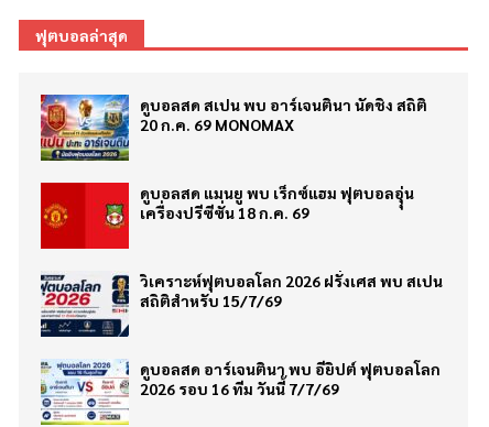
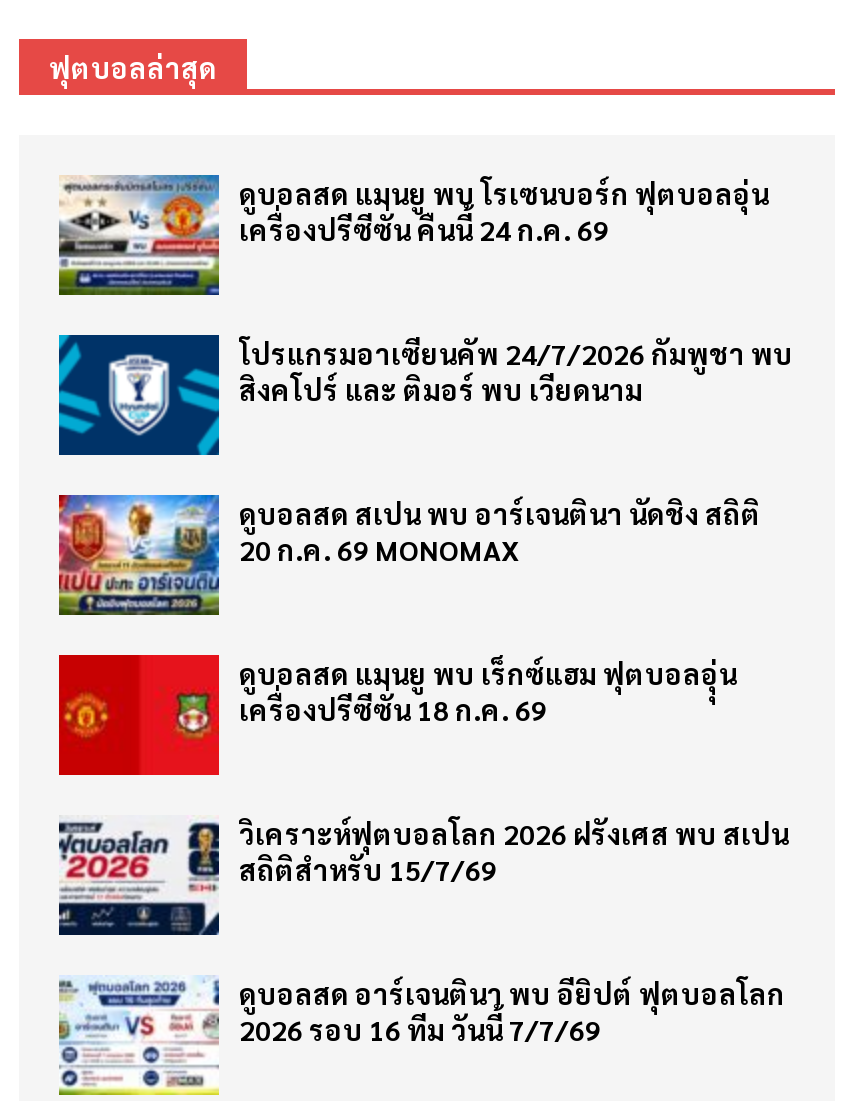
+ [image]
+ ดูบอลสด แมนยู พบ โรเซนบอร์ก ฟุตบอลอุ่น
+ เครื่องปรีซีซั่น คืนนี้ 24 ก.ค. 69
+ โปรแกรมอาเซียนคัพ 24/7/2026 กัมพูชา พบ
+ สิงคโปร์ และ ติมอร์ พบ เวียดนาม

+ [image]
